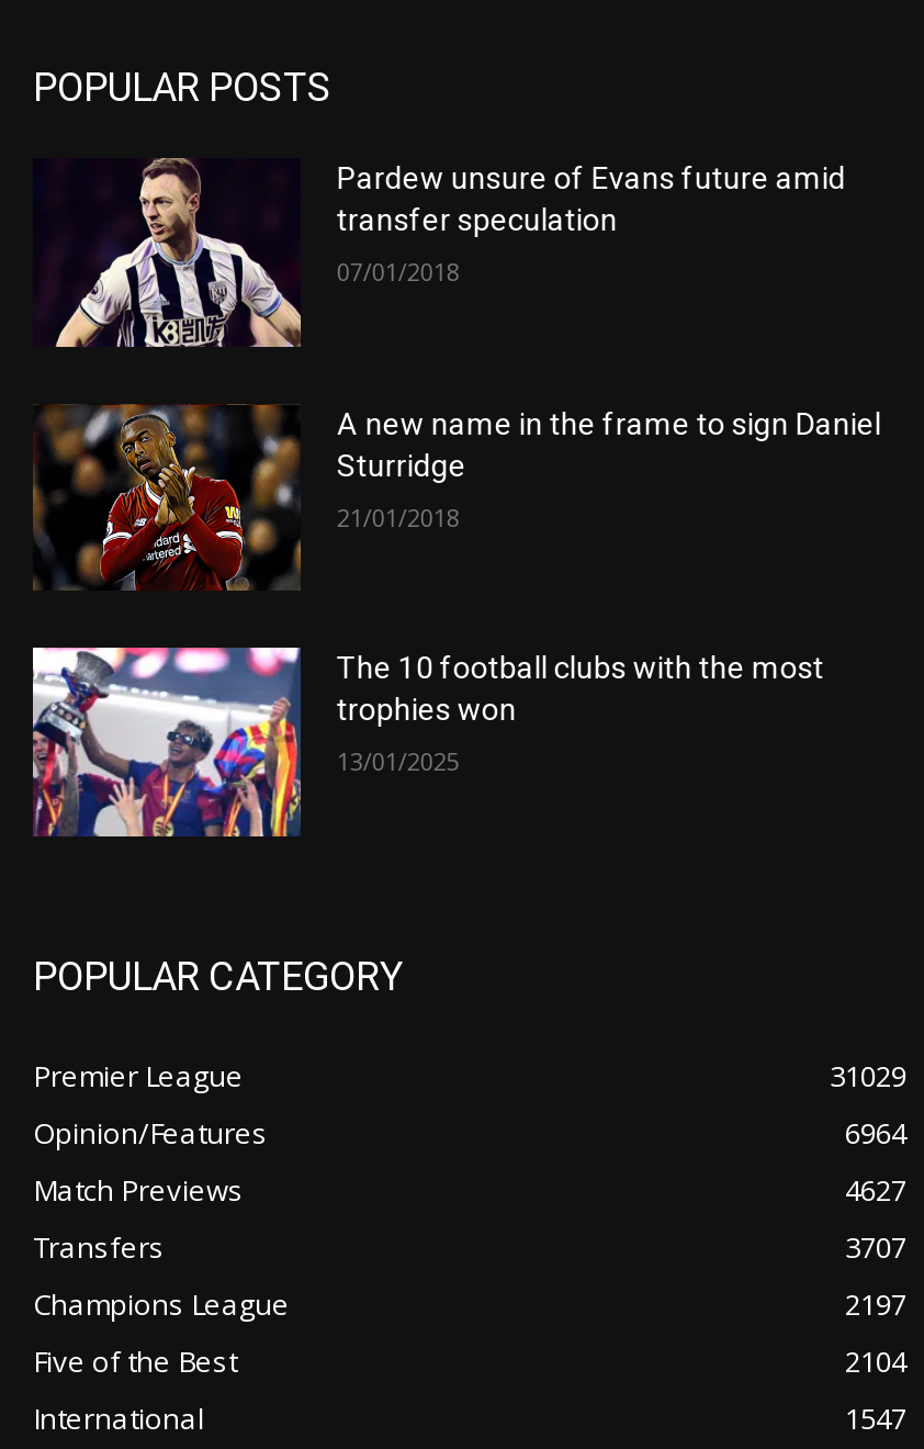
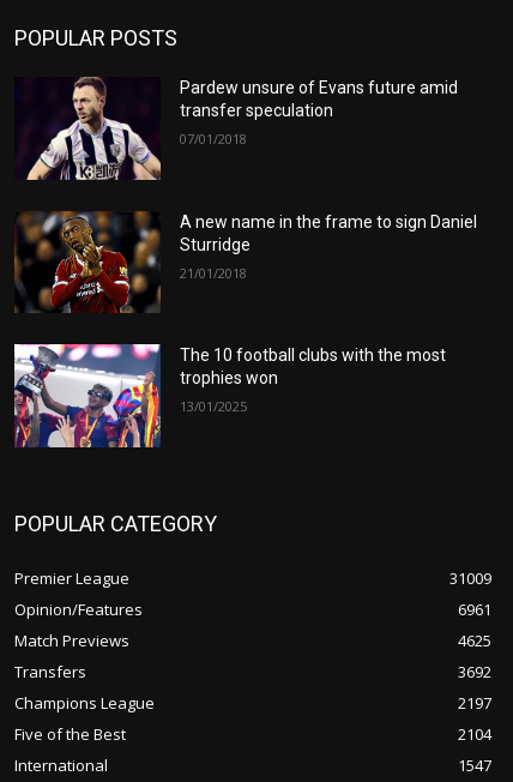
- 31029
+ 31009

- 6964
+ 6961

- 4627
+ 4625

- 3707
+ 3692
